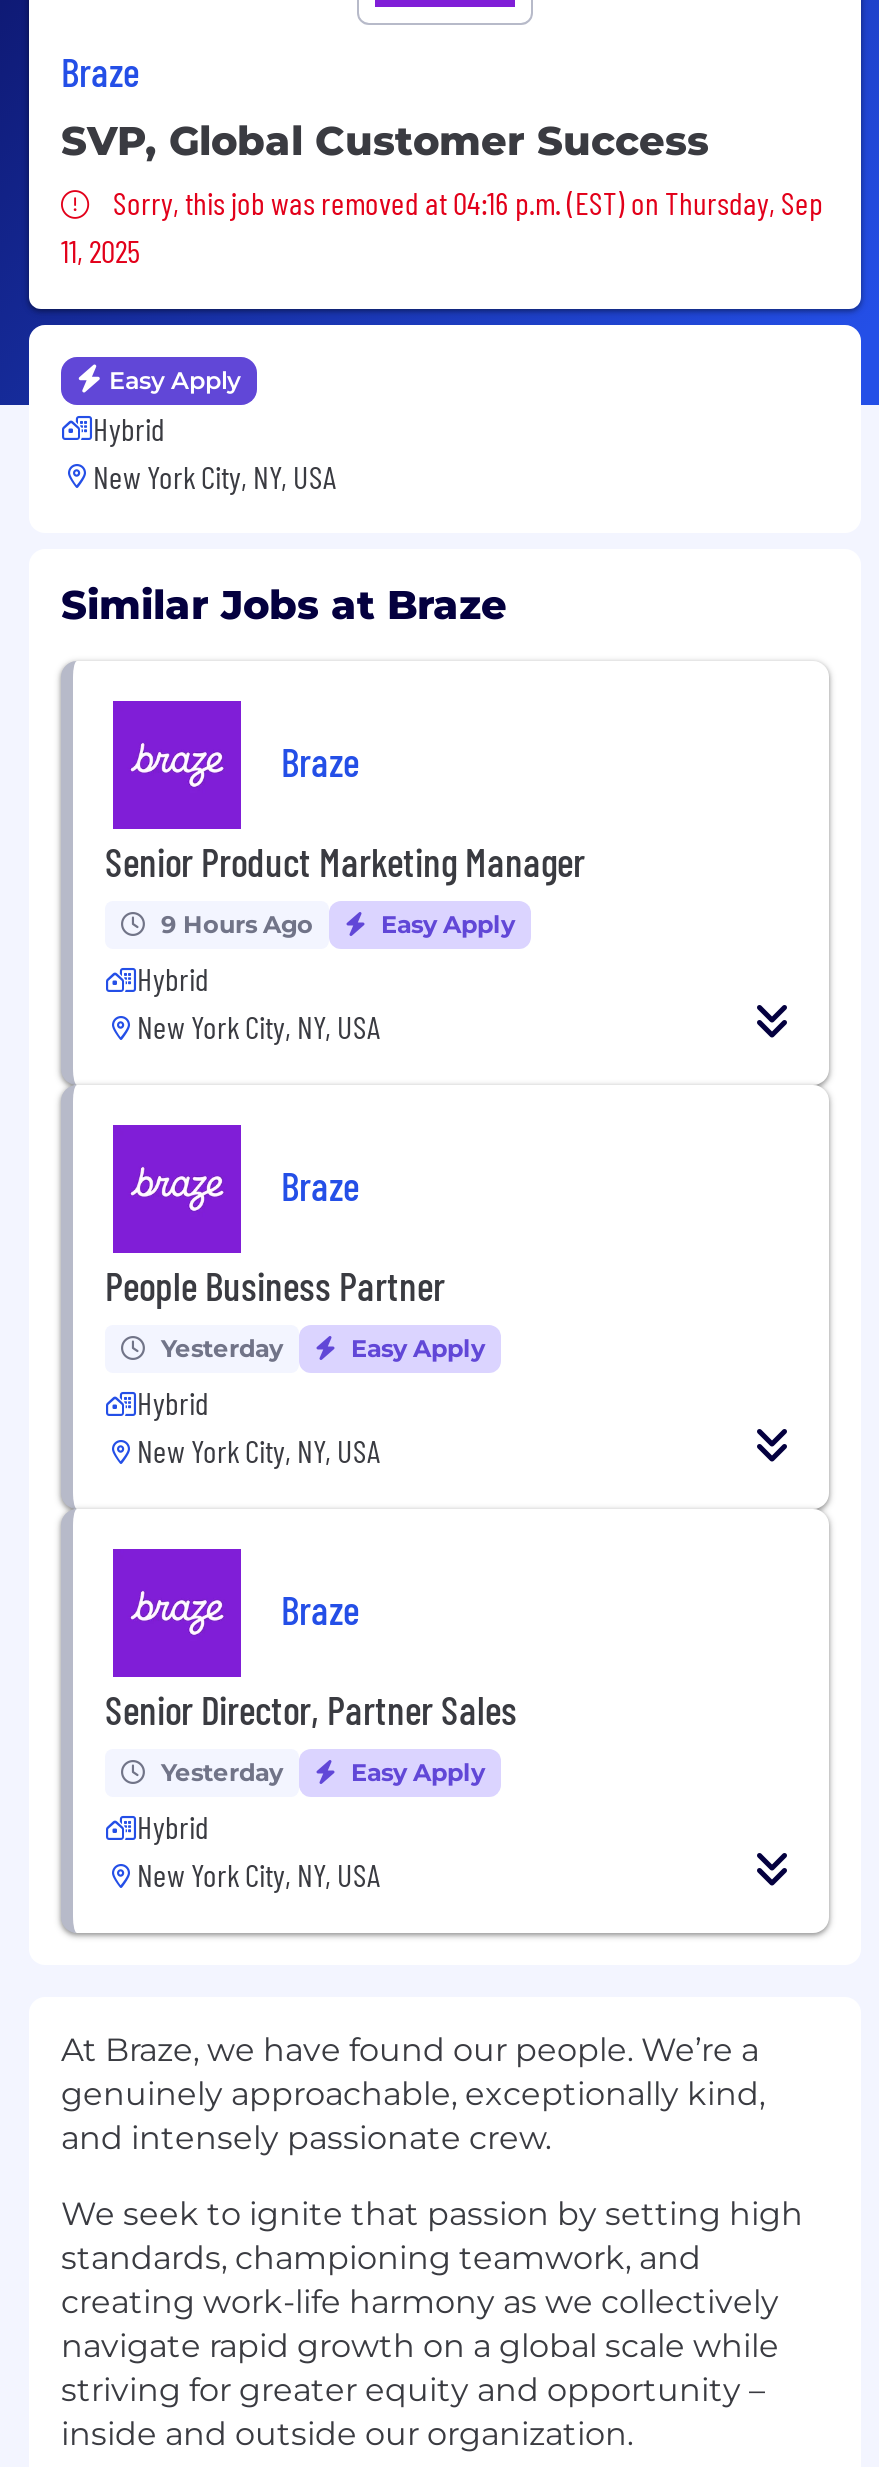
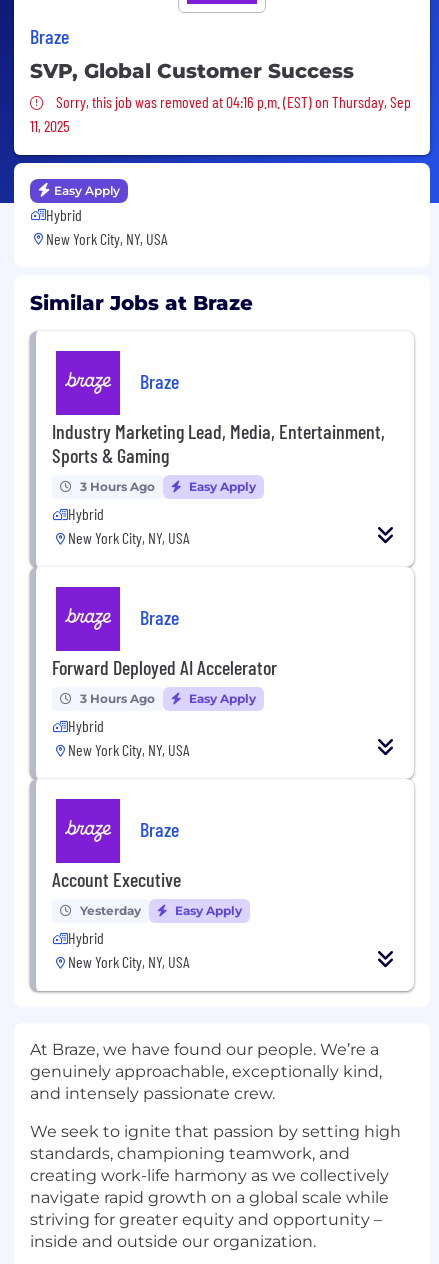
- Senior Product Marketing Manager
+ Industry Marketing Lead, Media, Entertainment,
+ Sports & Gaming

- 9 Hours Ago
+ 3 Hours Ago

- People Business Partner
+ Forward Deployed AI Accelerator

- Yesterday
+ 3 Hours Ago

- Senior Director, Partner Sales
+ Account Executive
